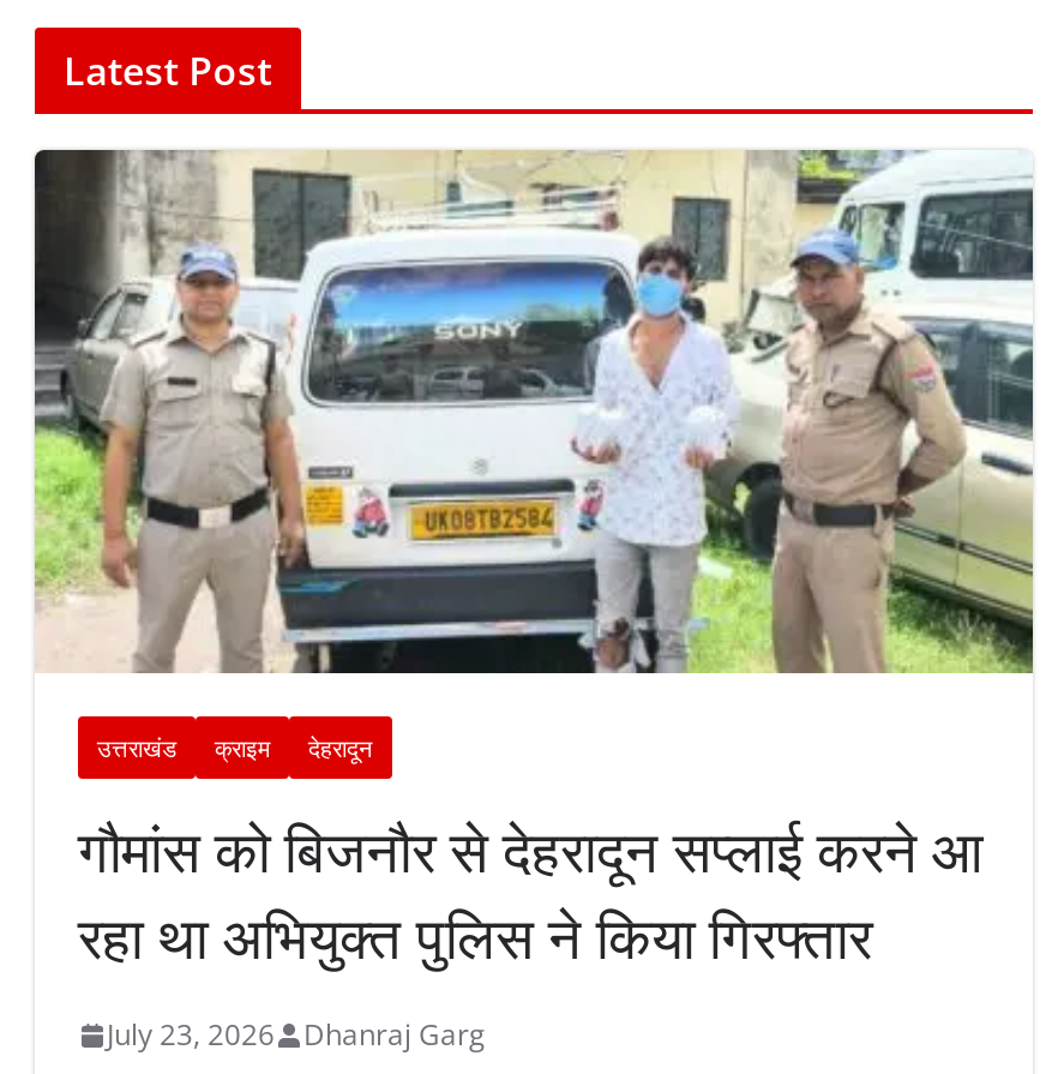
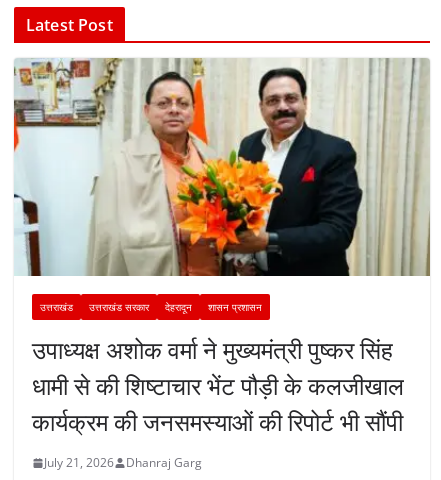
- [image]
- क्राइम
+ [image]
+ उत्तराखंड सरकार

- गौमांस को बिजनौर से देहरादून सप्लाई करने आ
- रहा था अभियुक्त पुलिस ने किया गिरफ्तार
- July 23, 2026
+ शासन प्रशासन
+ उपाध्यक्ष अशोक वर्मा ने मुख्यमंत्री पुष्कर सिंह
+ धामी से की शिष्टाचार भेंट पौड़ी के कलजीखाल
+ कार्यक्रम की जनसमस्याओं की रिपोर्ट भी सौंपी
+ July 21, 2026
